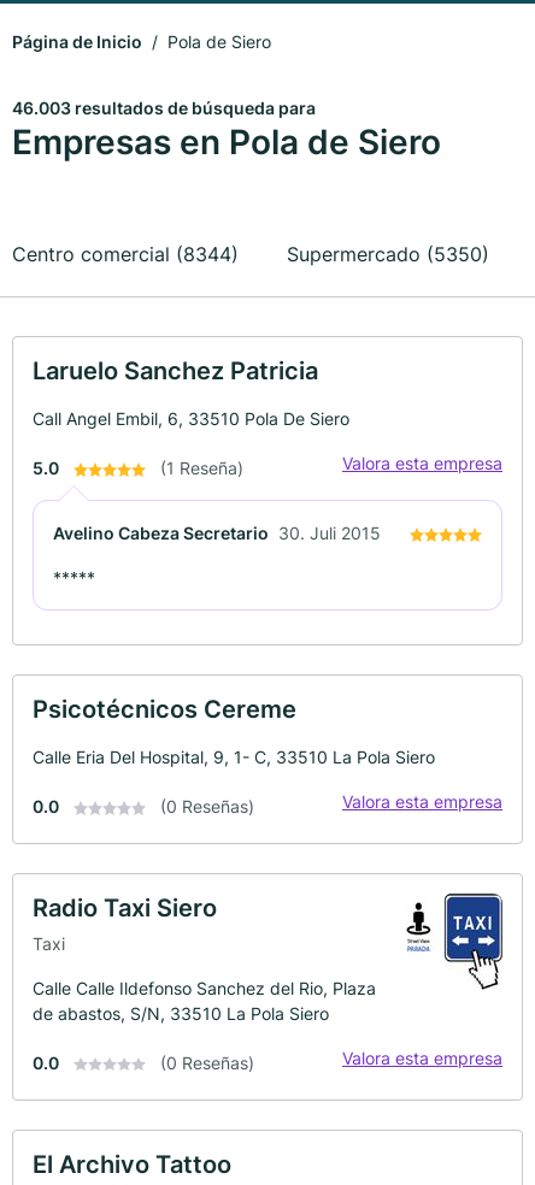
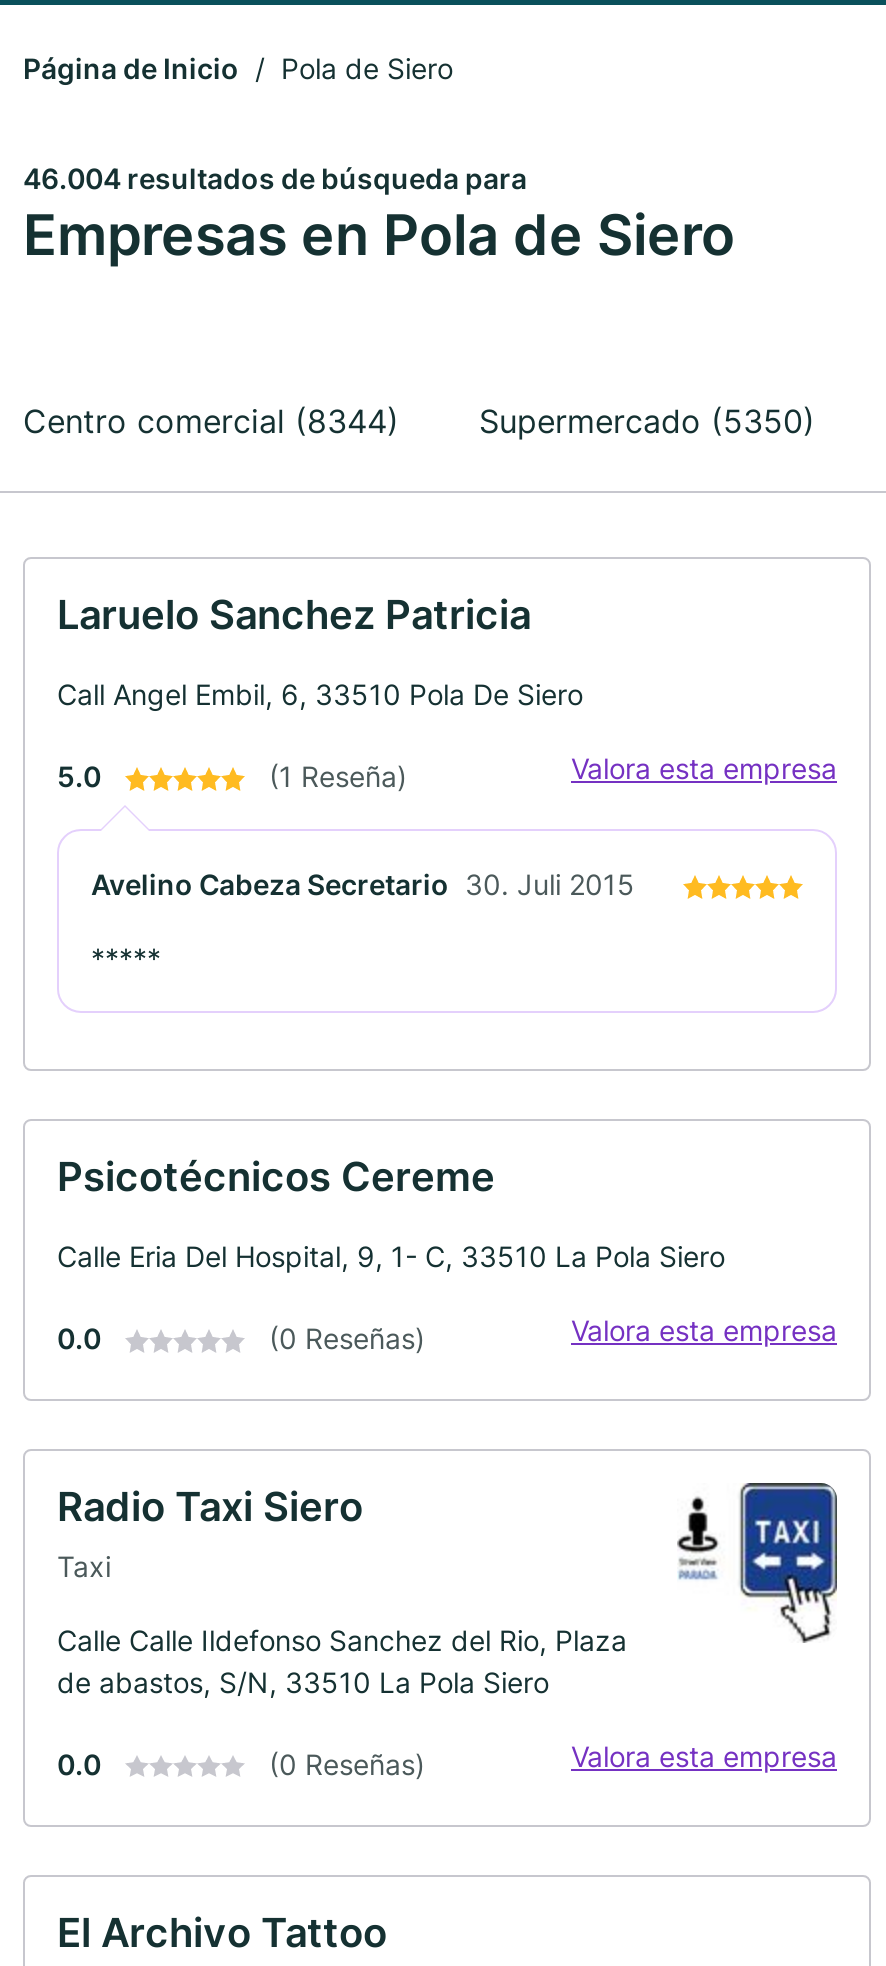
- 46.003 resultados de búsqueda para
+ 46.004 resultados de búsqueda para
